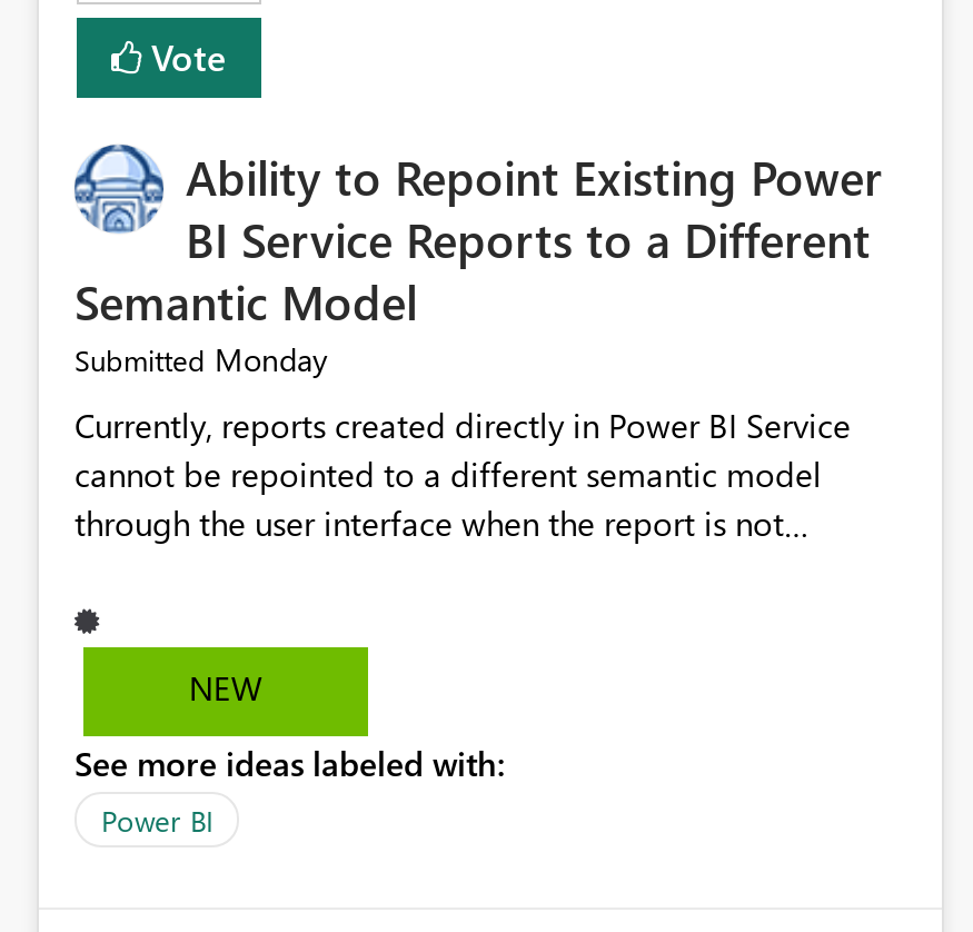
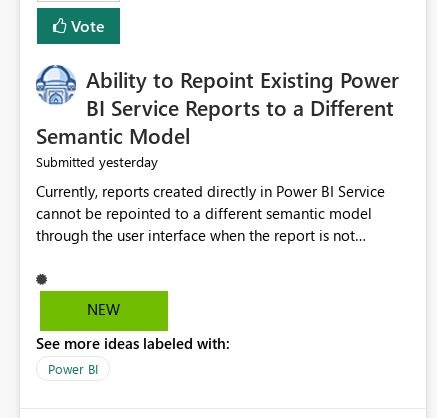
- Submitted Monday
+ Submitted yesterday
